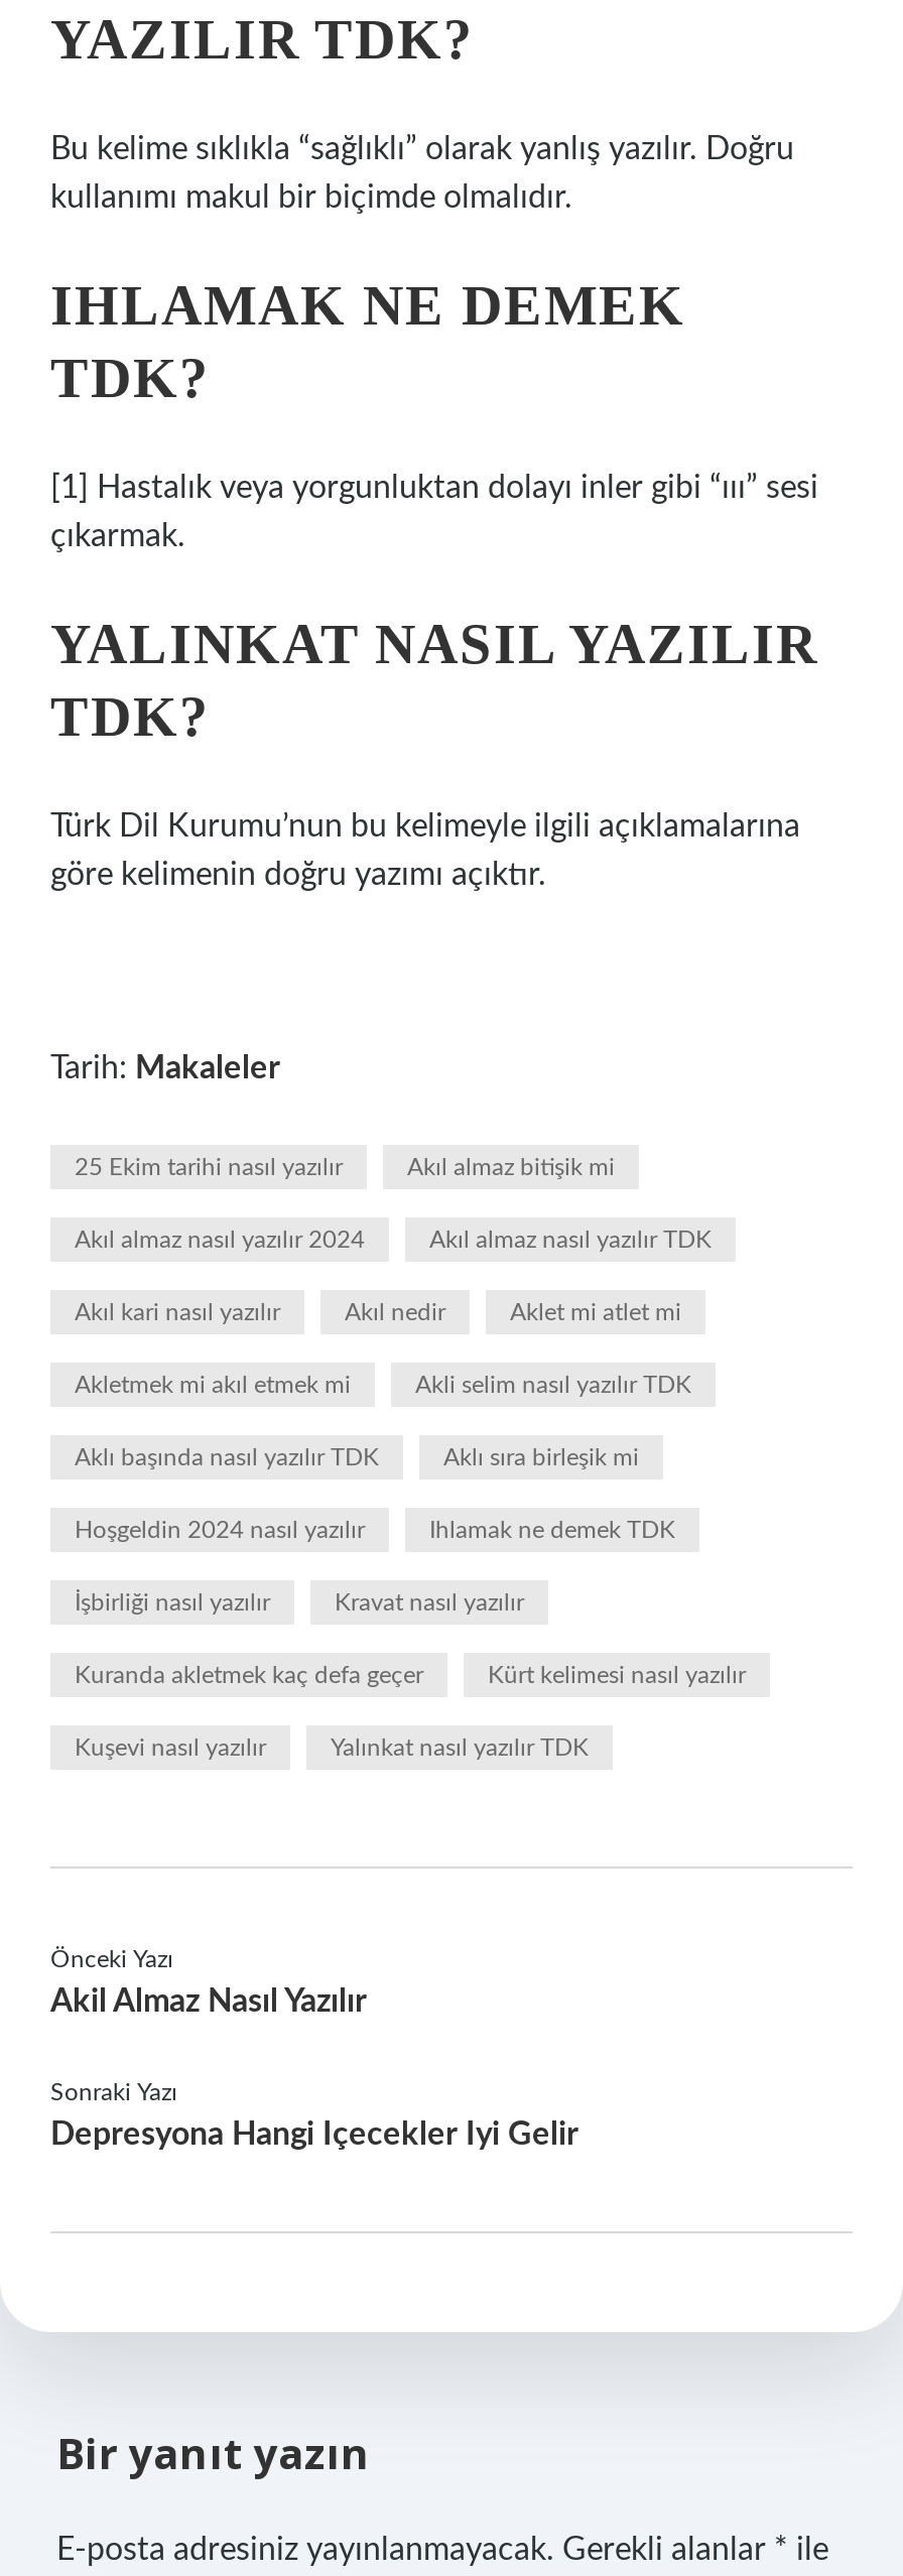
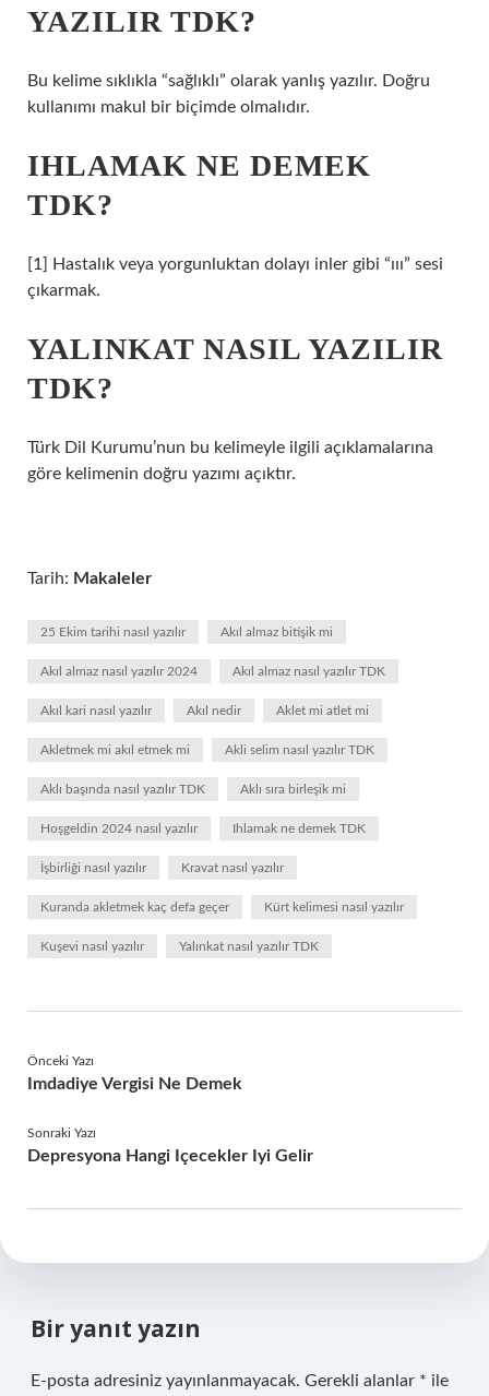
- Akil Almaz Nasıl Yazılır
+ Imdadiye Vergisi Ne Demek
